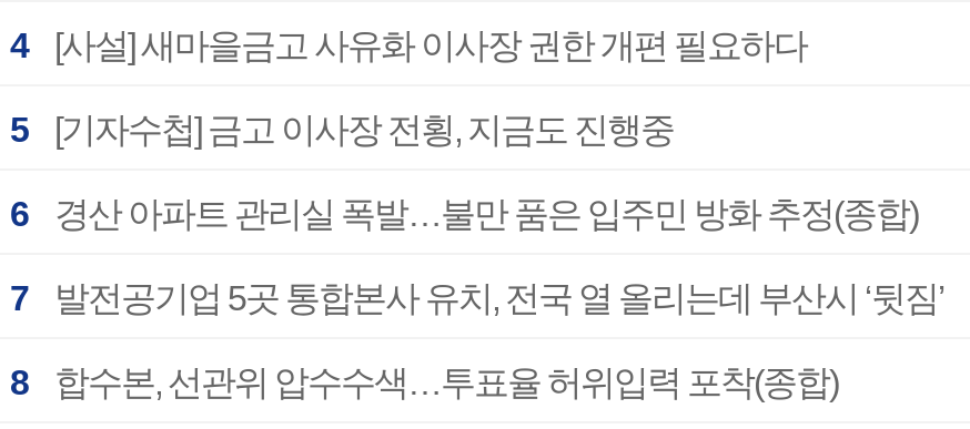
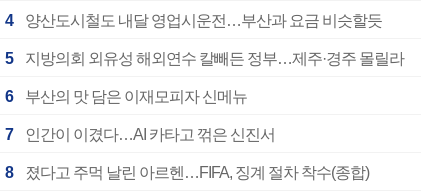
- [사설] 새마을금고 사유화 이사장 권한 개편 필요하다
+ 양산도시철도 내달 영업시운전…부산과 요금 비슷할듯

- [기자수첩] 금고 이사장 전횡, 지금도 진행중
+ 지방의회 외유성 해외연수 칼빼든 정부…제주·경주 몰릴라

- 경산 아파트 관리실 폭발…불만 품은 입주민 방화 추정(종합)
+ 부산의 맛 담은 이재모피자 신메뉴

- 발전공기업 5곳 통합본사 유치, 전국 열 올리는데 부산시 ‘뒷짐’
+ 인간이 이겼다…AI 카타고 꺾은 신진서

- 합수본, 선관위 압수수색…투표율 허위입력 포착(종합)
+ 졌다고 주먹 날린 아르헨…FIFA, 징계 절차 착수(종합)
